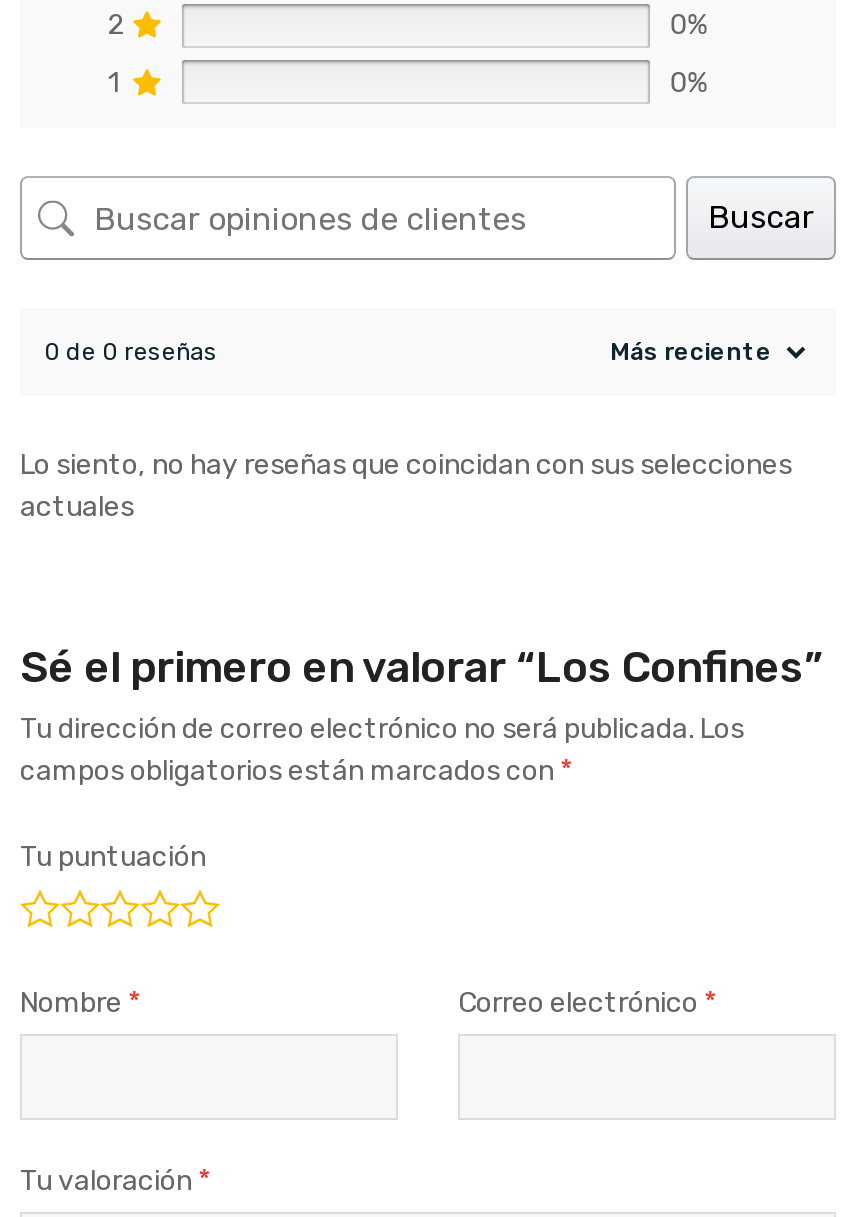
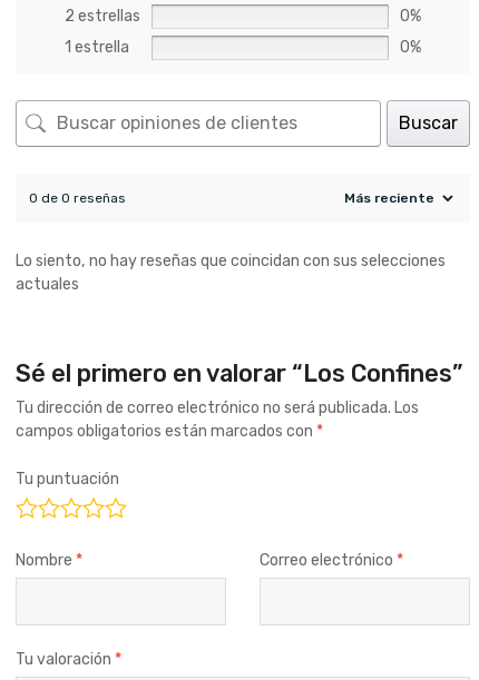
- 2
+ 2 estrellas

- 1
+ 1 estrella
